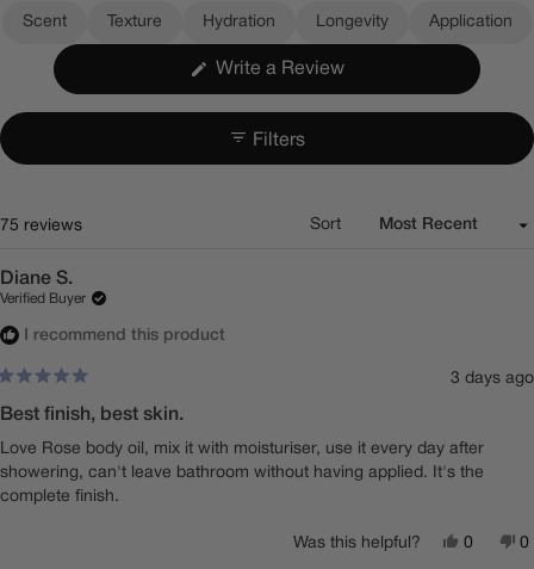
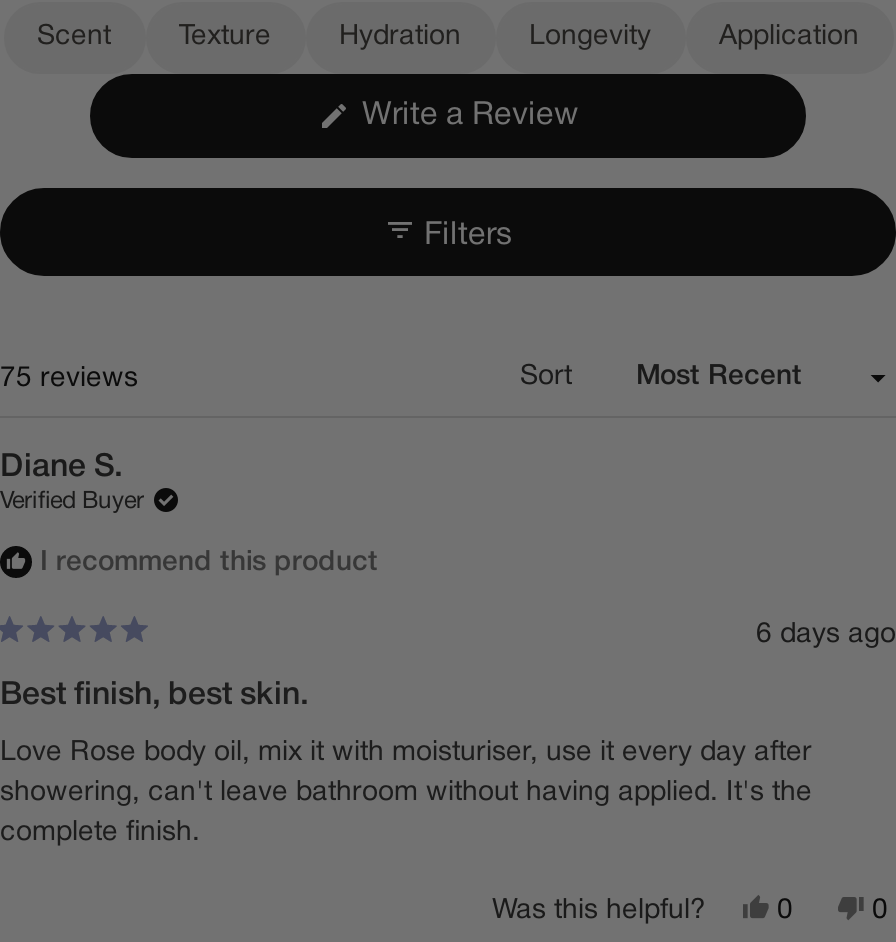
- 3 days ago
+ 6 days ago
